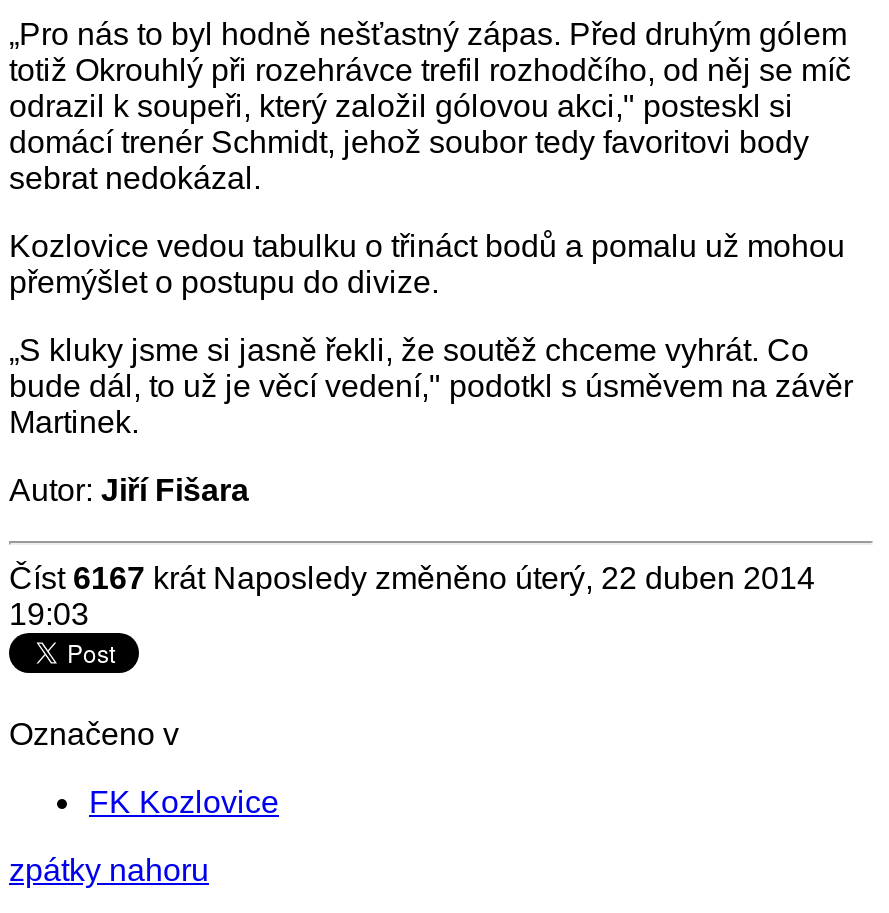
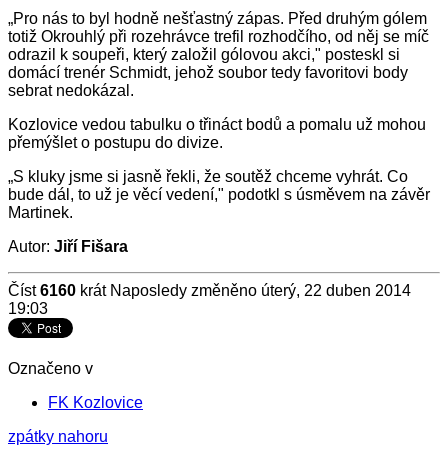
- Číst 6167 krát Naposledy změněno úterý, 22 duben 2014
+ Číst 6160 krát Naposledy změněno úterý, 22 duben 2014
